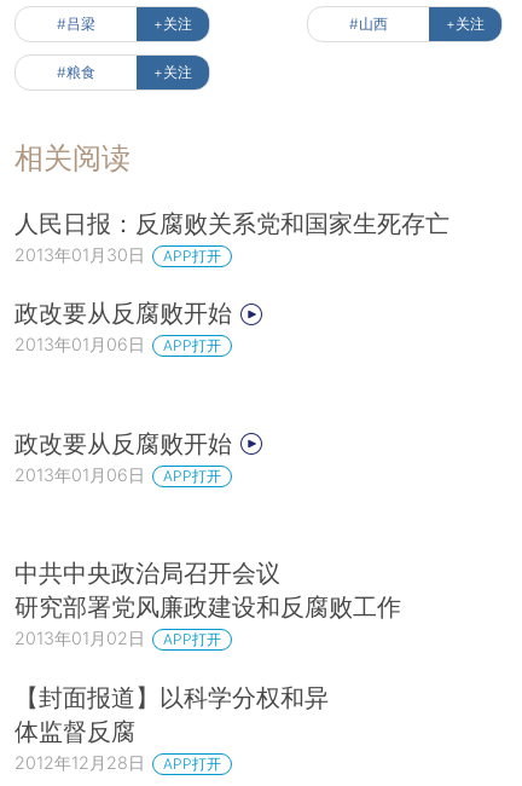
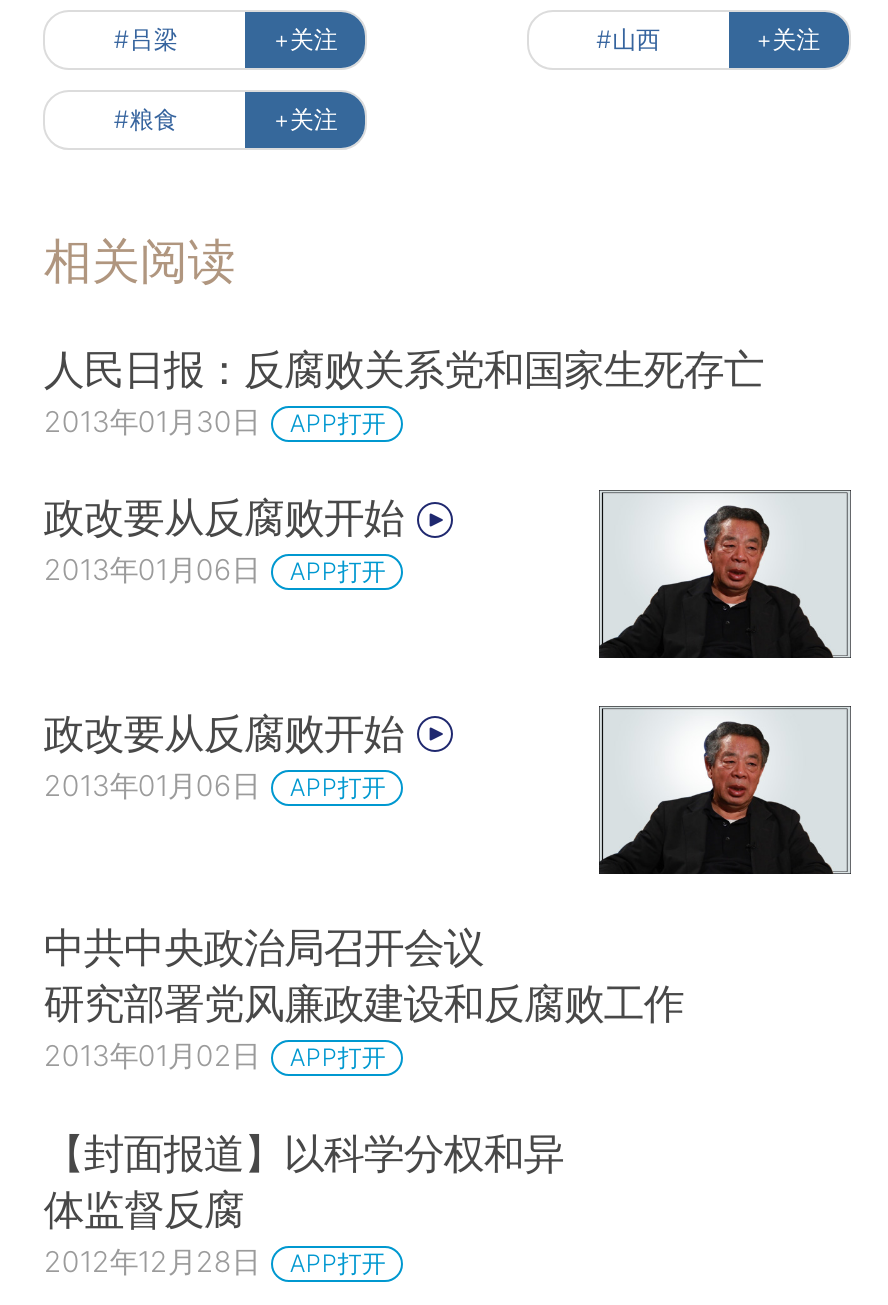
+ [image]

+ [image]
